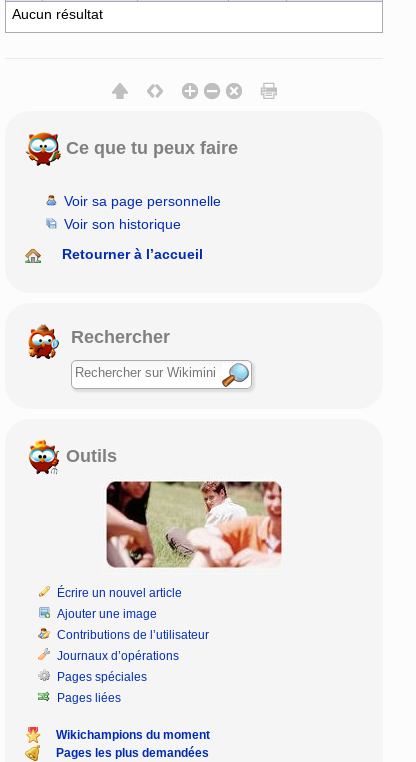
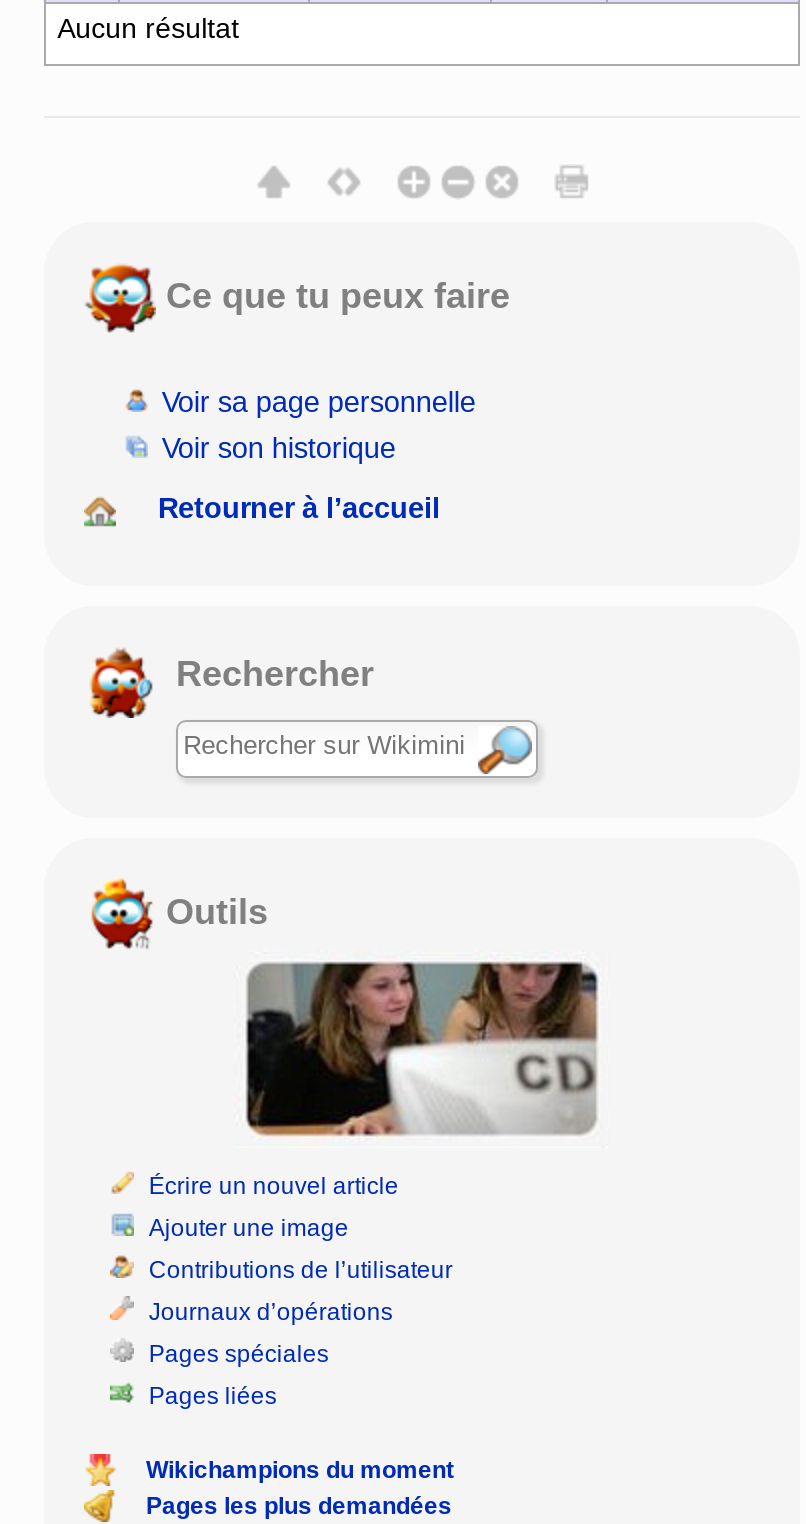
- [image]
+ [image]
